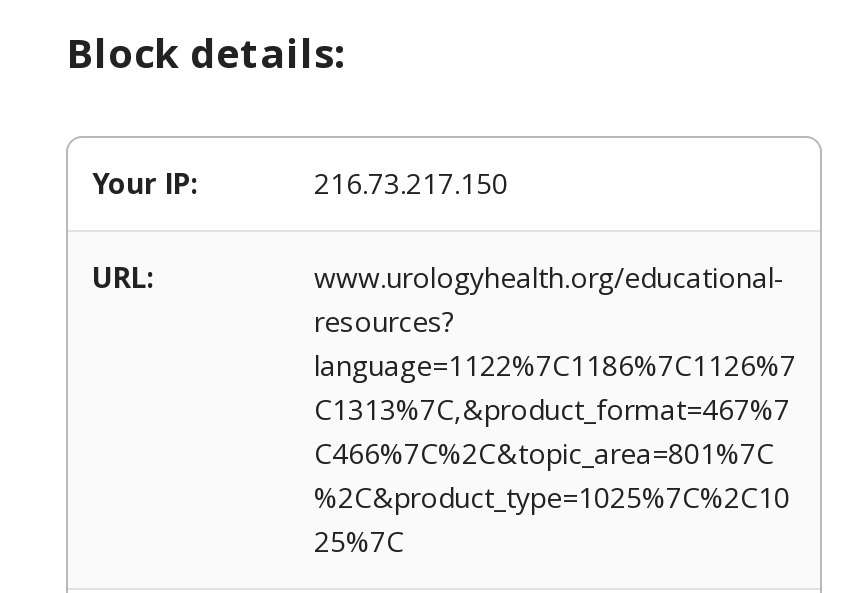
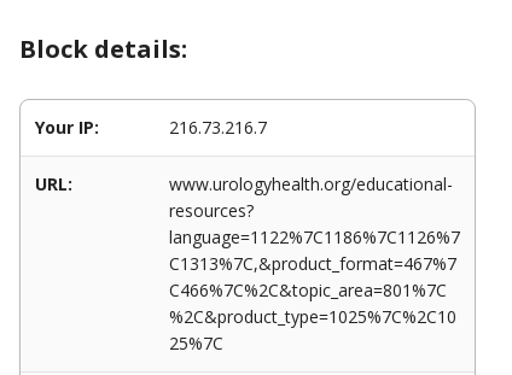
- 216.73.217.150
+ 216.73.216.7
